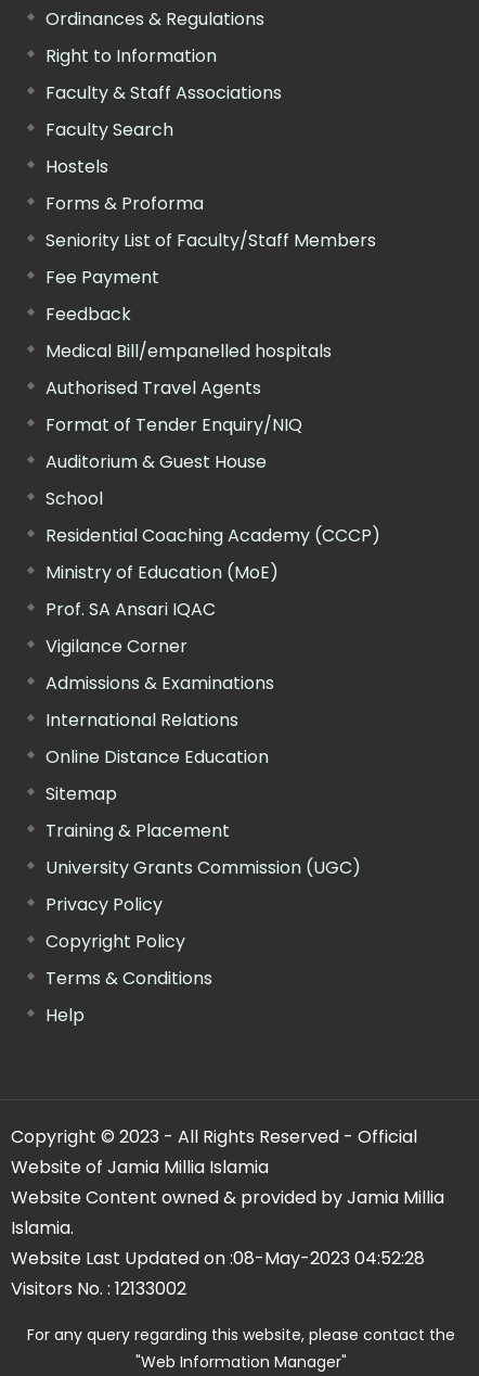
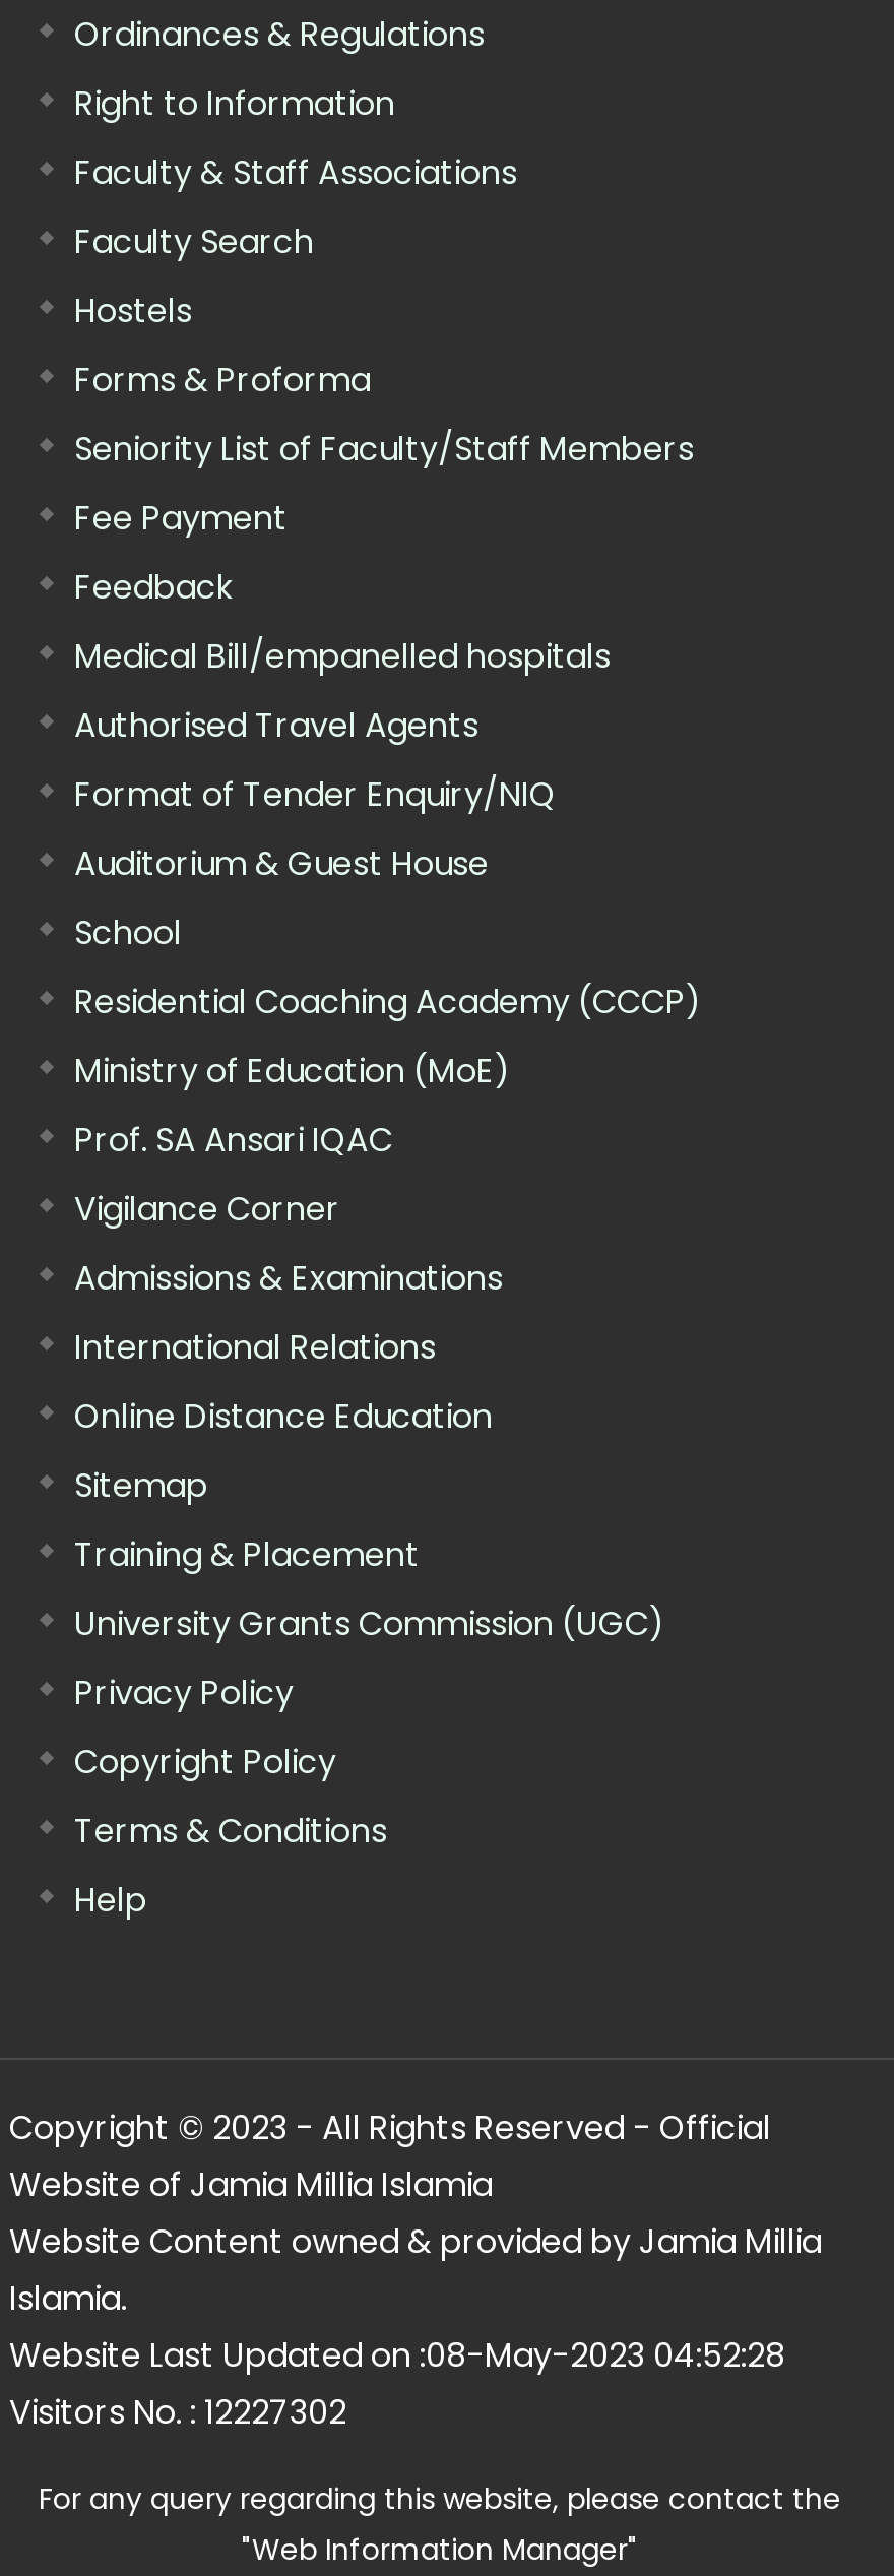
- Visitors No. : 12133002
+ Visitors No. : 12227302
